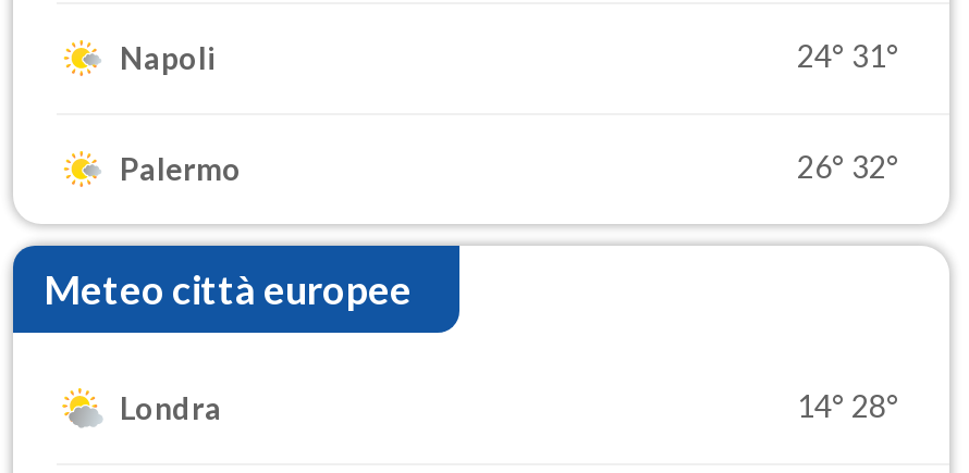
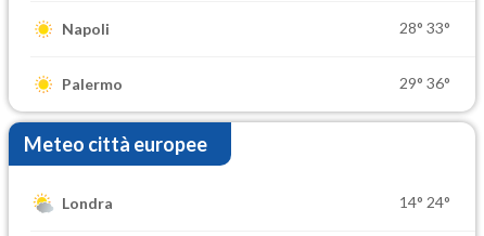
- 24° 31°
+ 28° 33°

- 26° 32°
+ 29° 36°

- 14° 28°
+ 14° 24°
